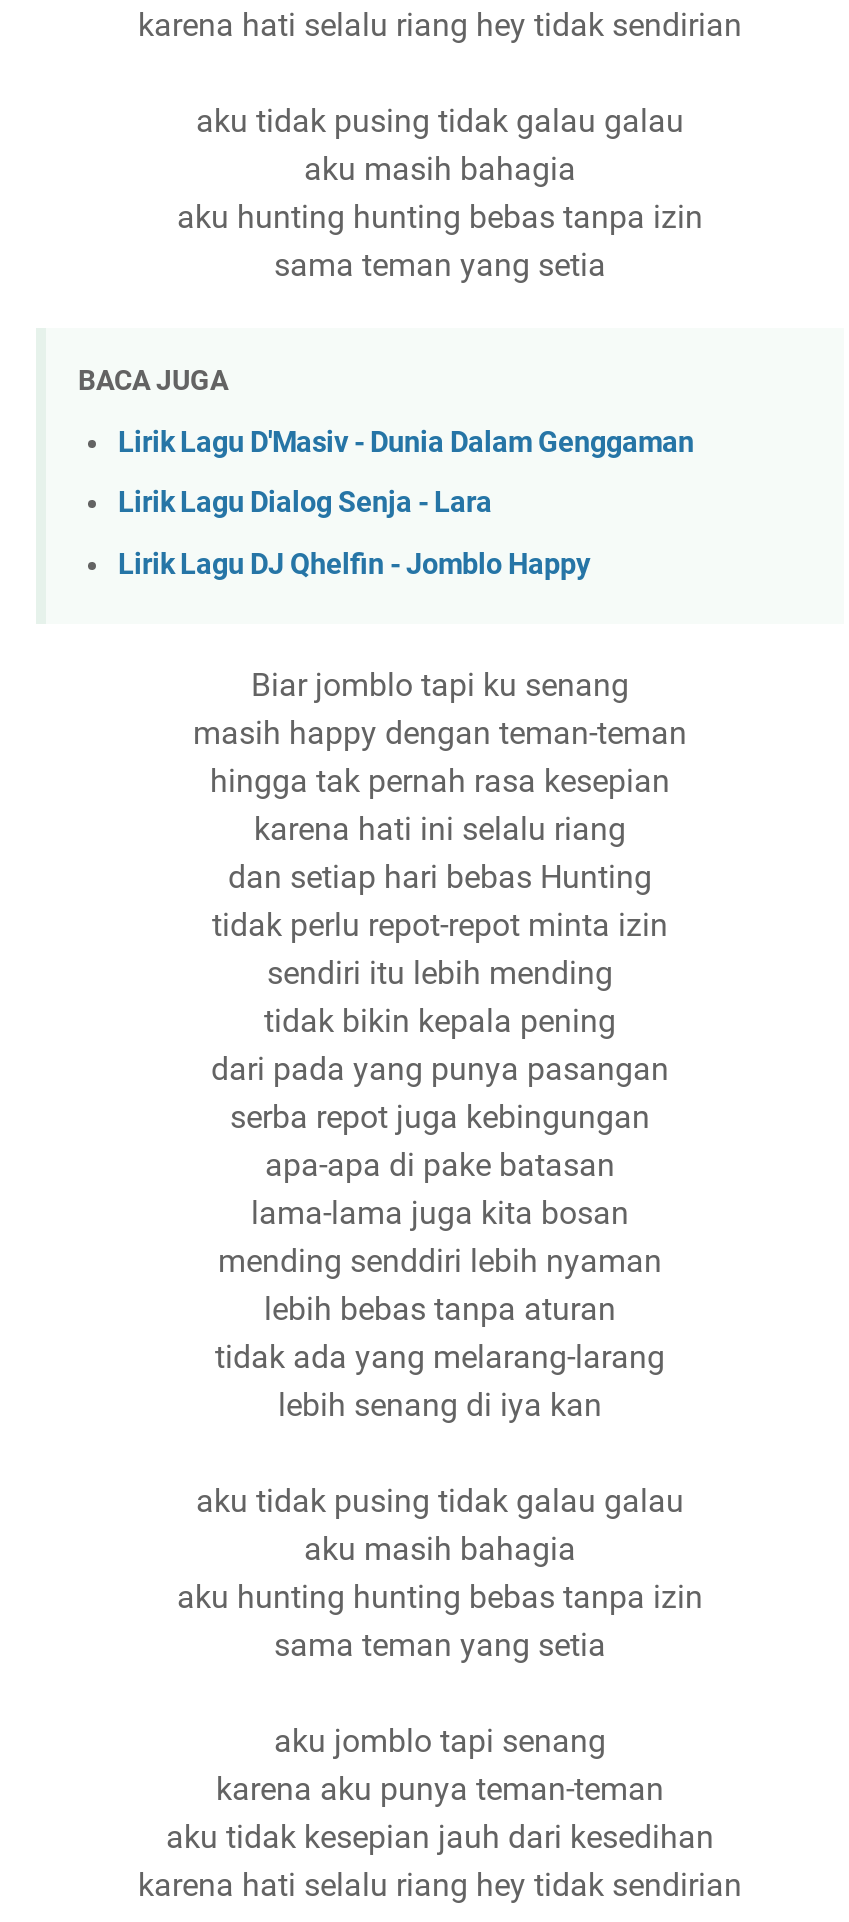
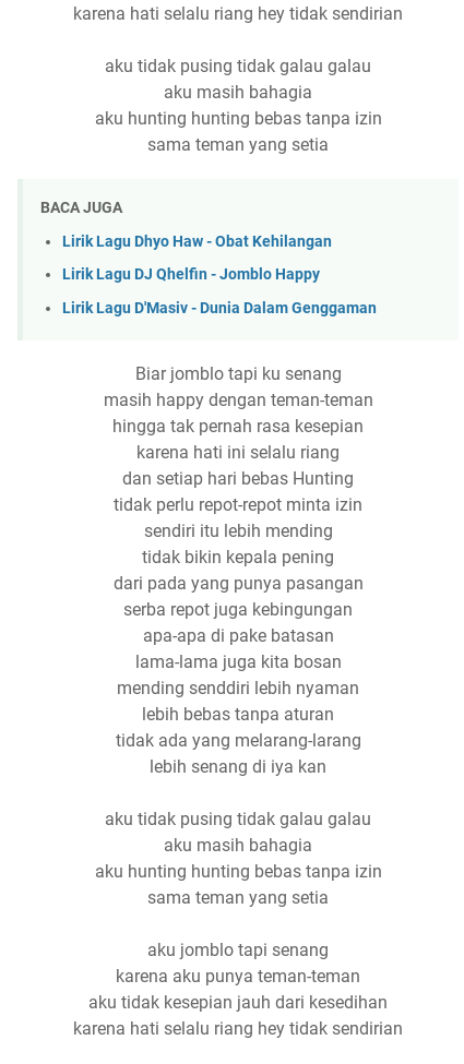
moved down: Lirik Lagu D'Masiv - Dunia Dalam Genggaman

- Lirik Lagu Dialog Senja - Lara
+ Lirik Lagu Dhyo Haw - Obat Kehilangan

moved up: Lirik Lagu DJ Qhelfin - Jomblo Happy
